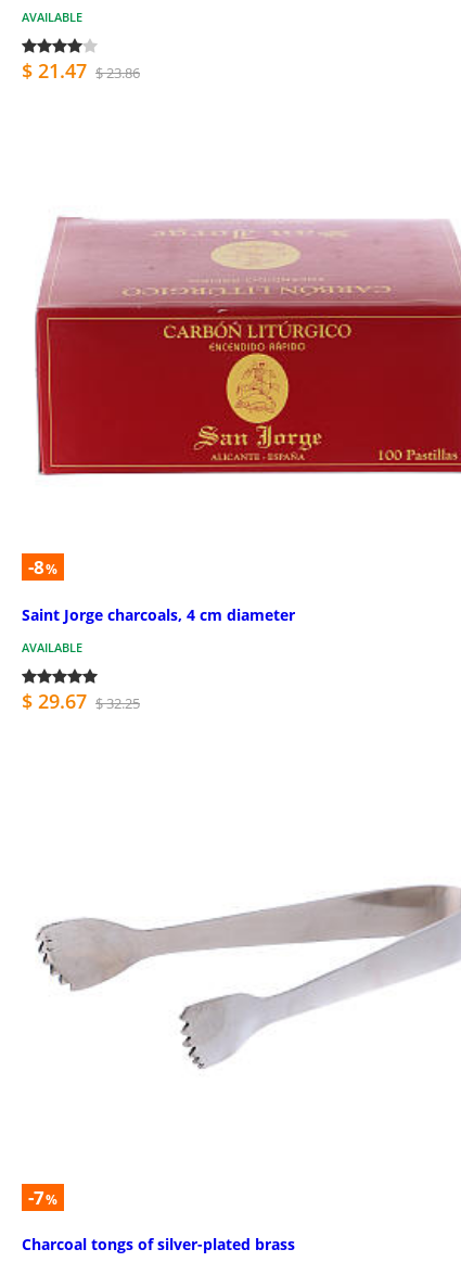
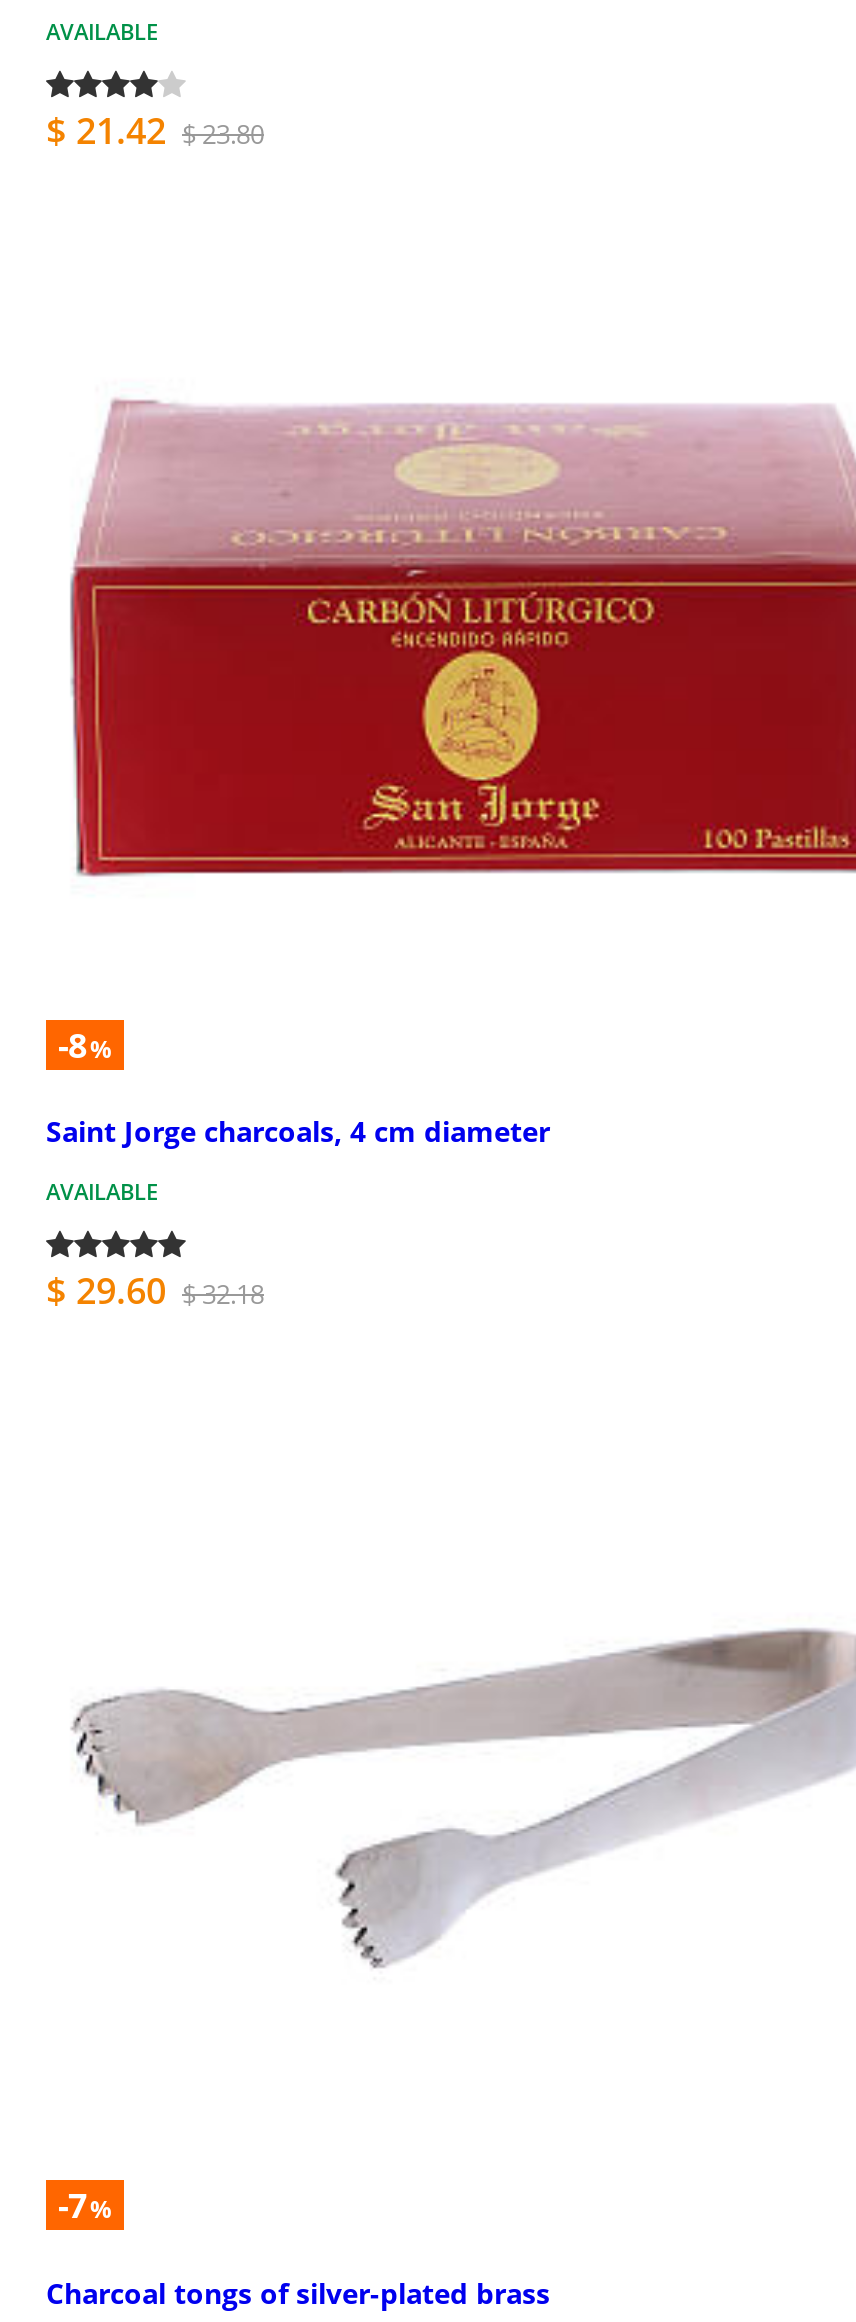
- $ 21.47 $ 23.86
+ $ 21.42 $ 23.80

- $ 29.67 $ 32.25
+ $ 29.60 $ 32.18
